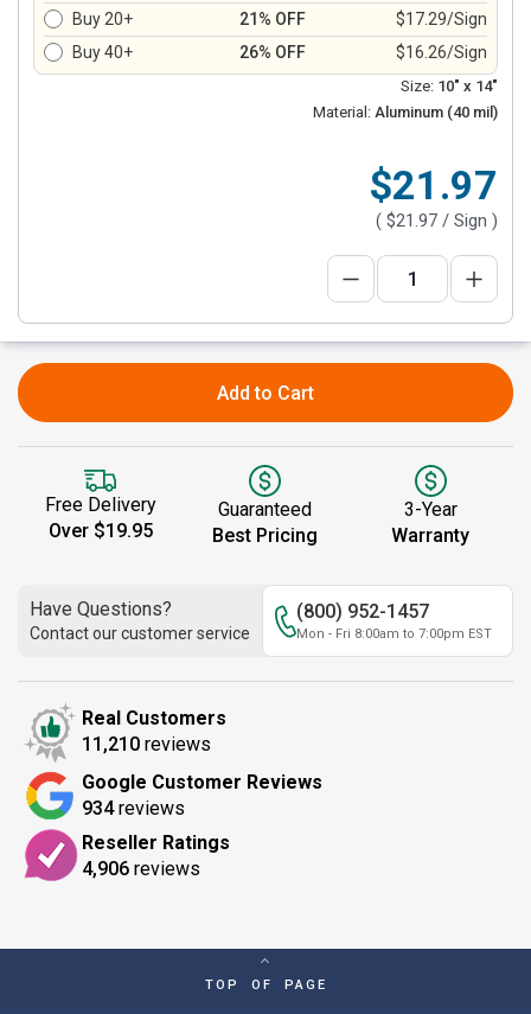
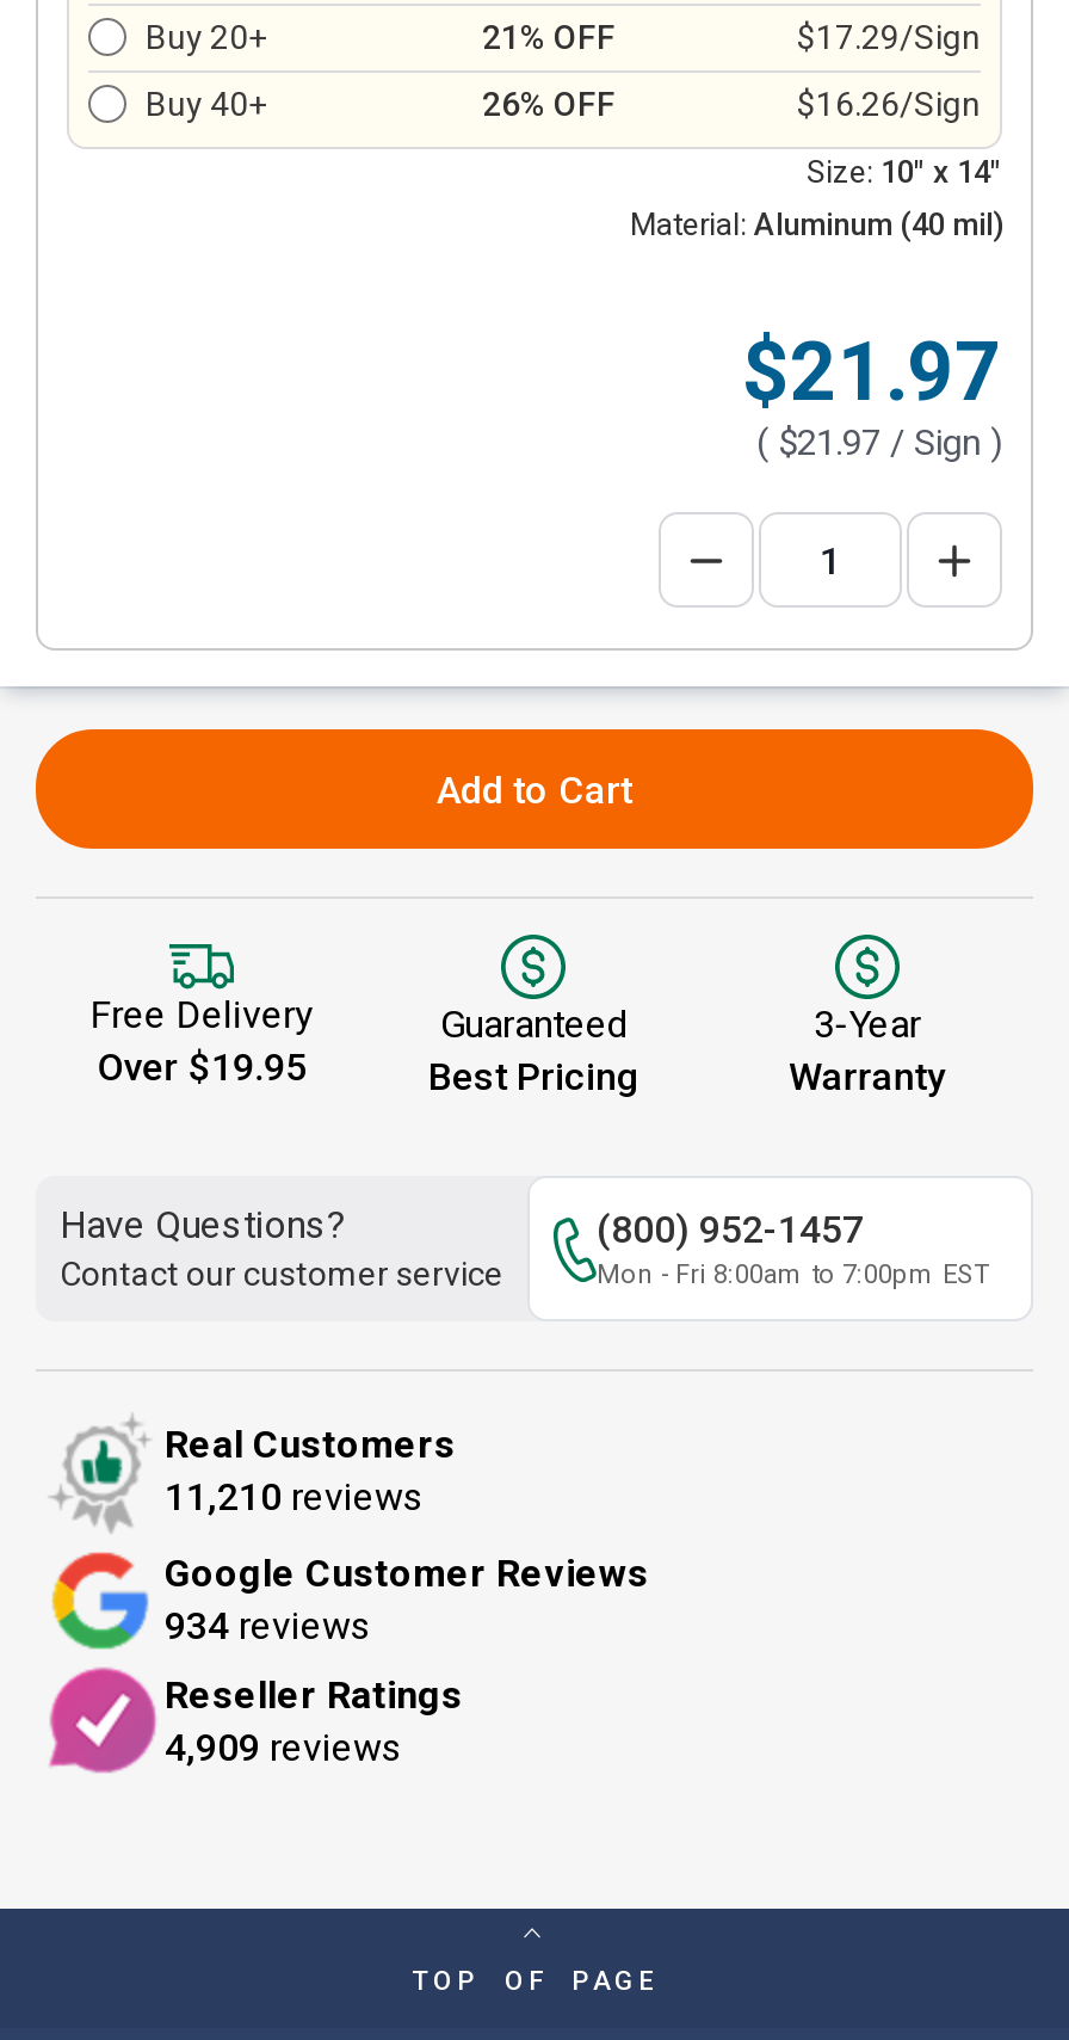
- 4,906 reviews
+ 4,909 reviews
